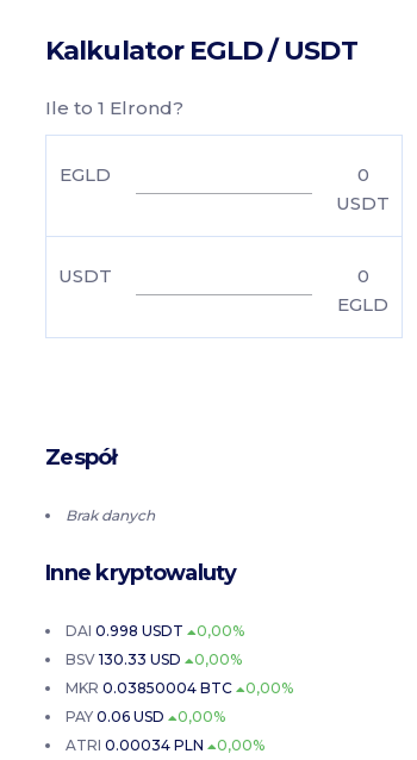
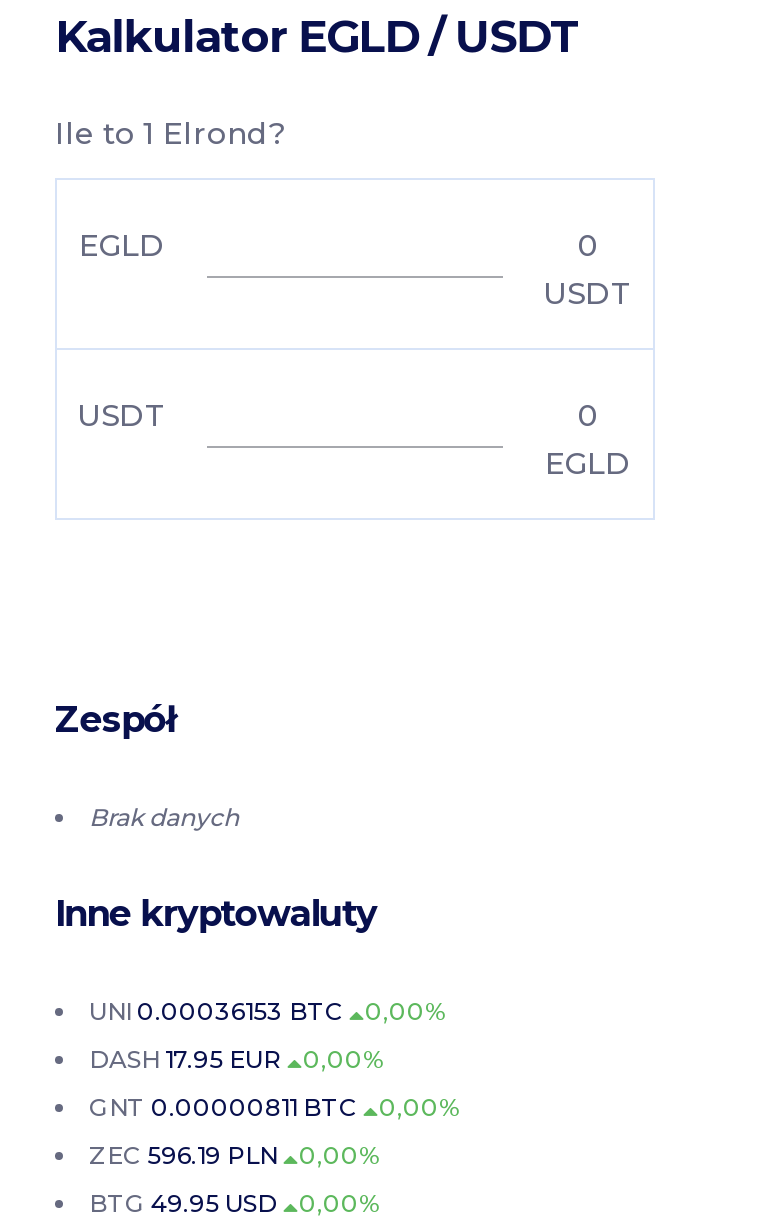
- DAI 0.998 USDT 0,00%
+ UNI 0.00036153 BTC 0,00%

- BSV 130.33 USD 0,00%
+ DASH 17.95 EUR 0,00%

- MKR 0.03850004 BTC 0,00%
+ GNT 0.00000811 BTC 0,00%

- PAY 0.06 USD 0,00%
+ ZEC 596.19 PLN 0,00%

- ATRI 0.00034 PLN 0,00%
+ BTG 49.95 USD 0,00%
